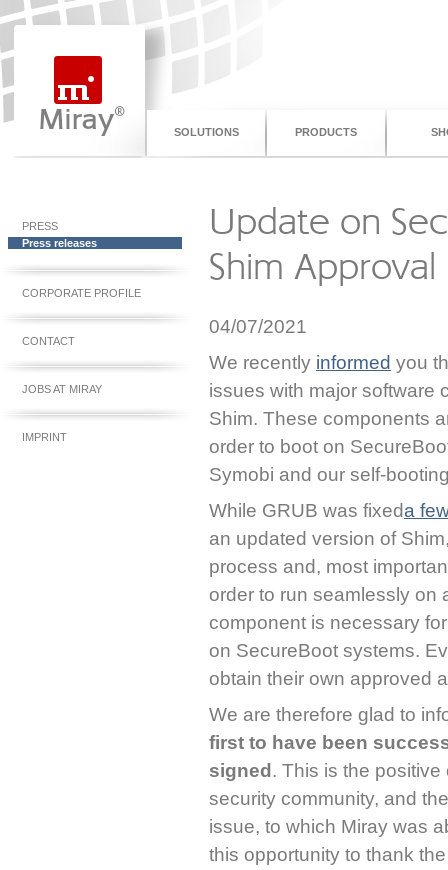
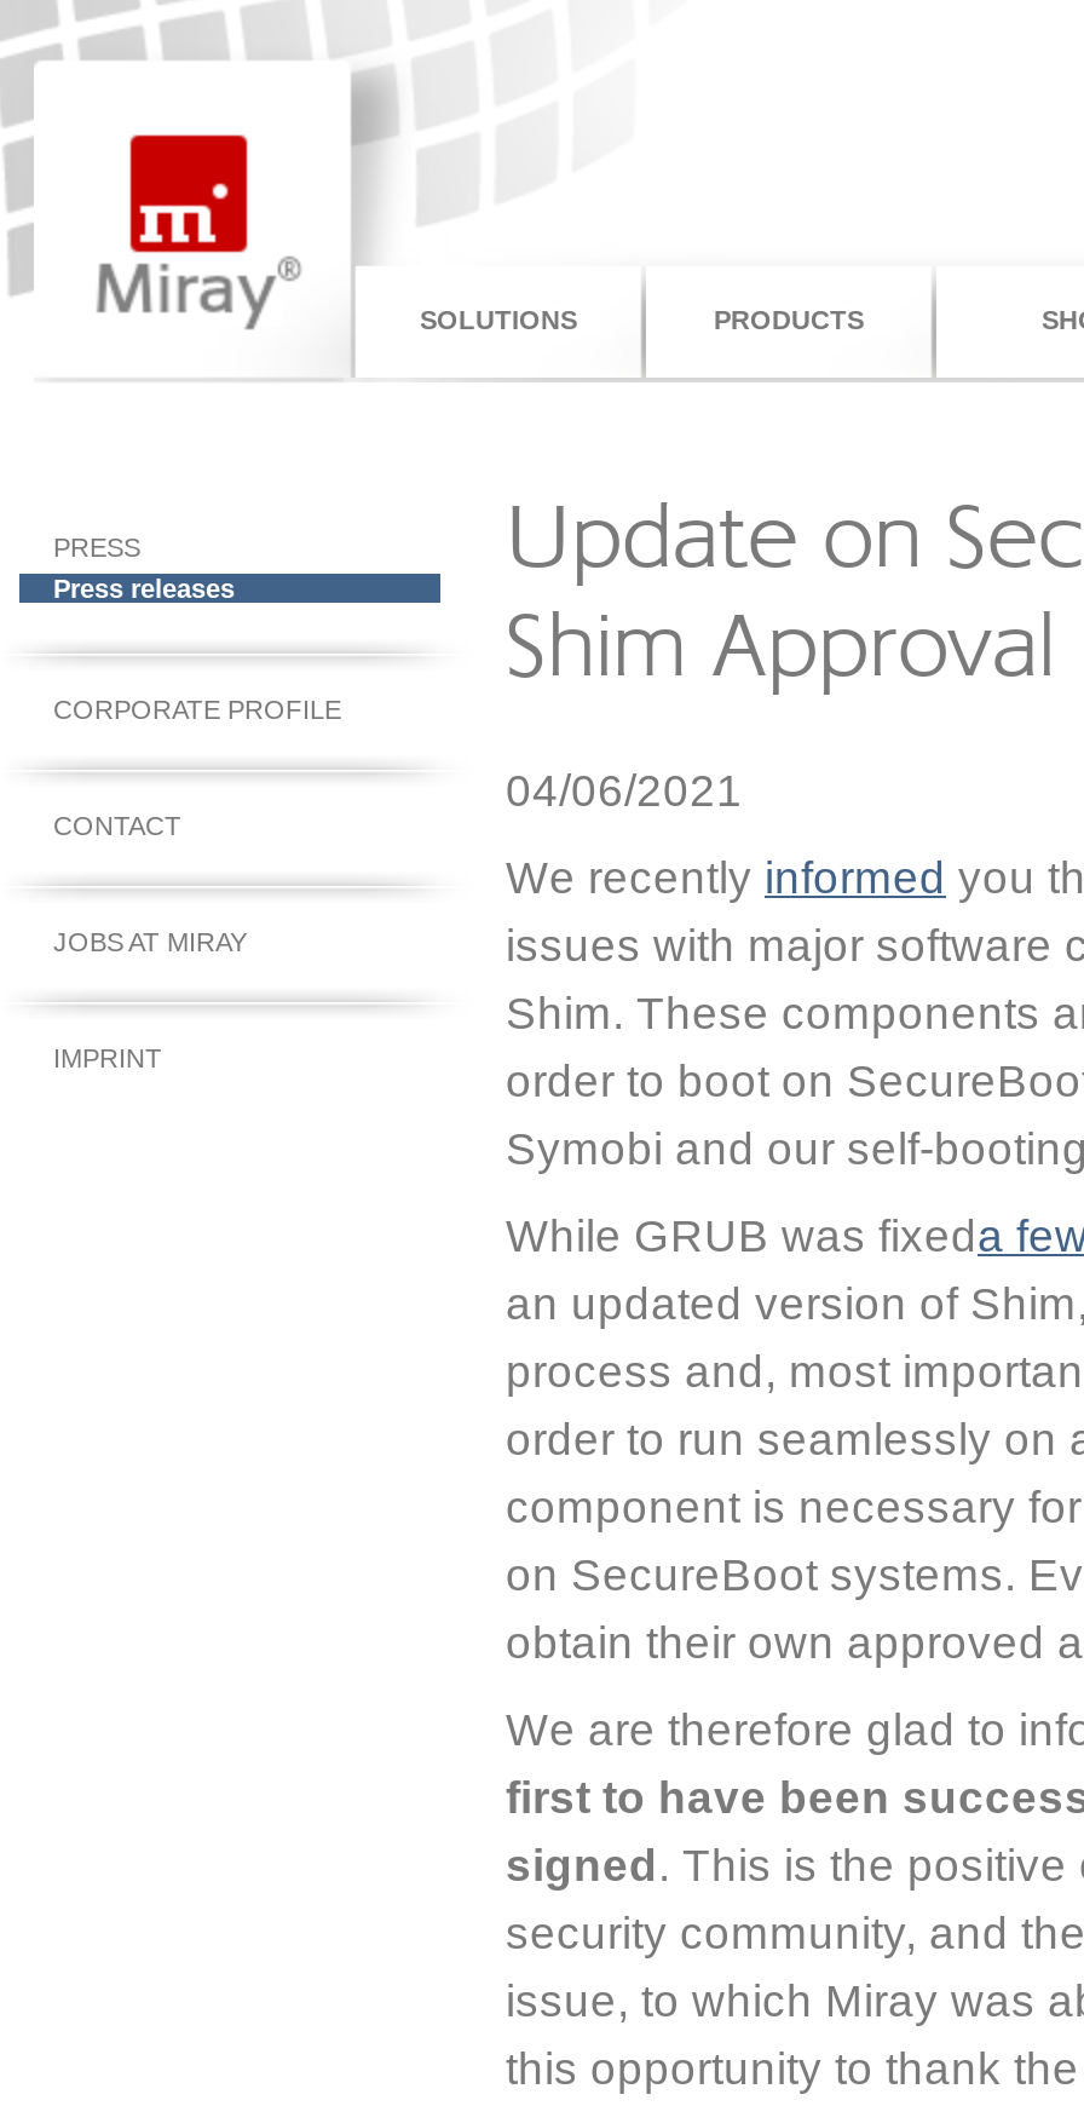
- 04/07/2021
+ 04/06/2021
